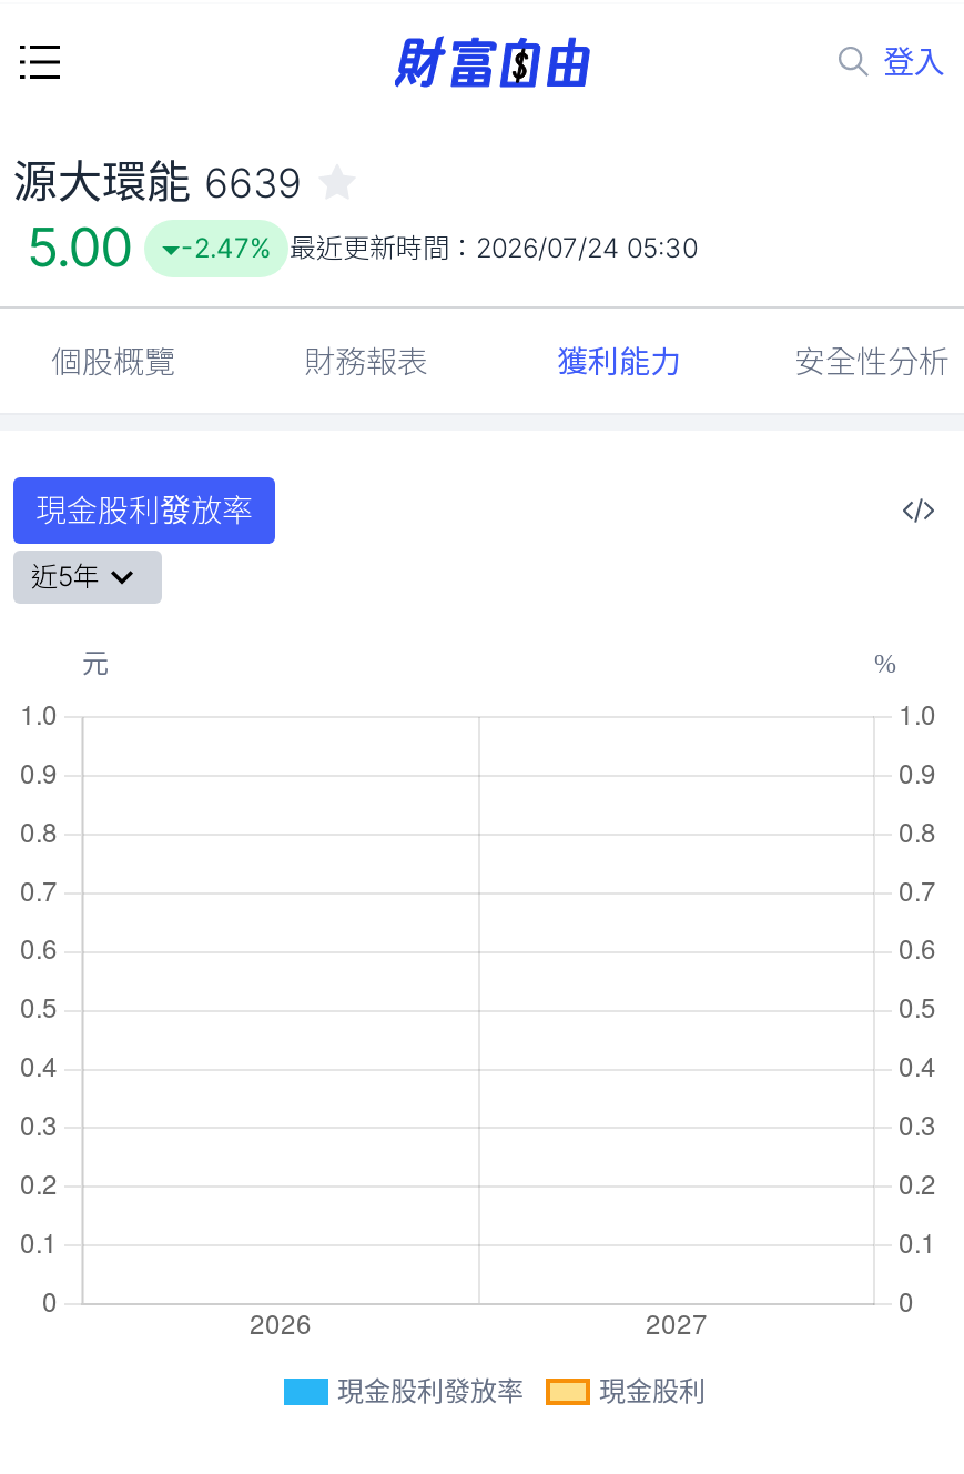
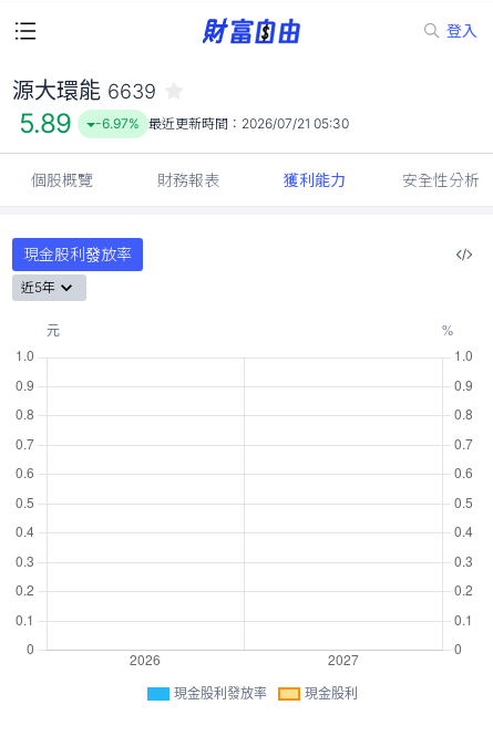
- 5.00
+ 5.89

- -2.47% 最近更新時間：2026/07/24 05:30
+ -6.97% 最近更新時間：2026/07/21 05:30
